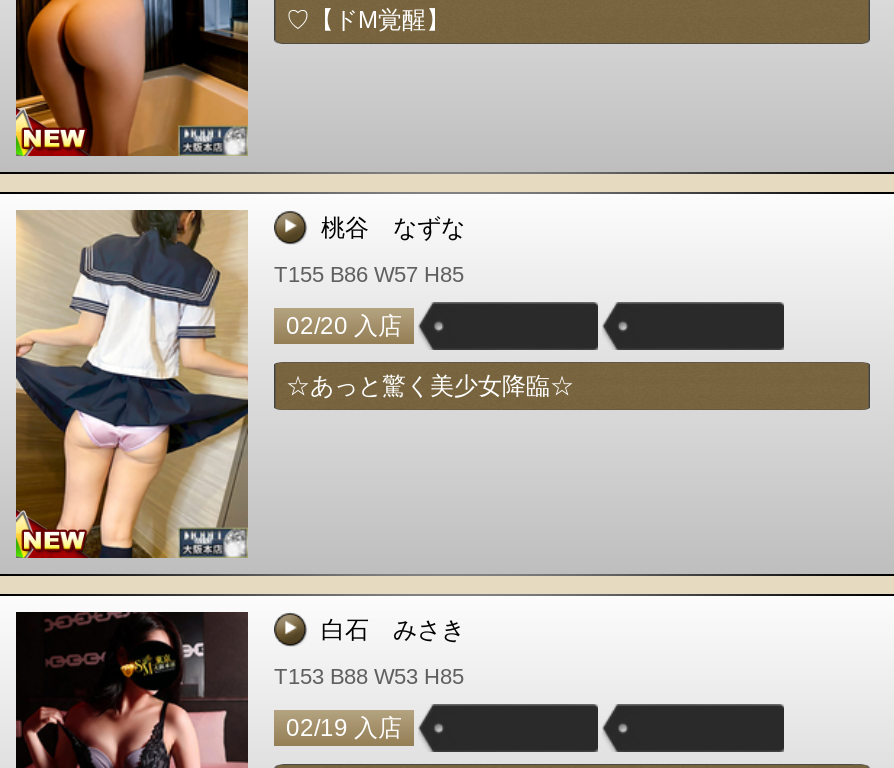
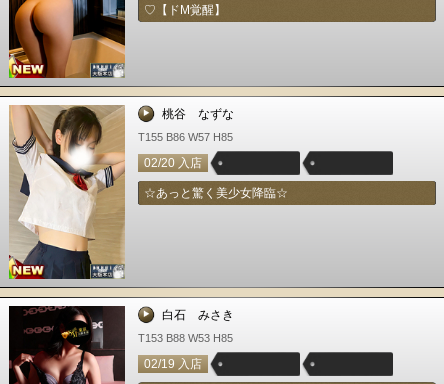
- [image]
+ [image]
